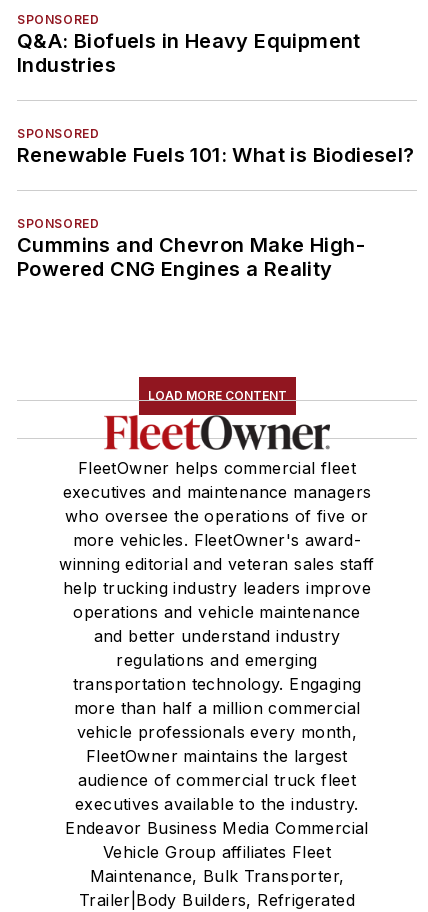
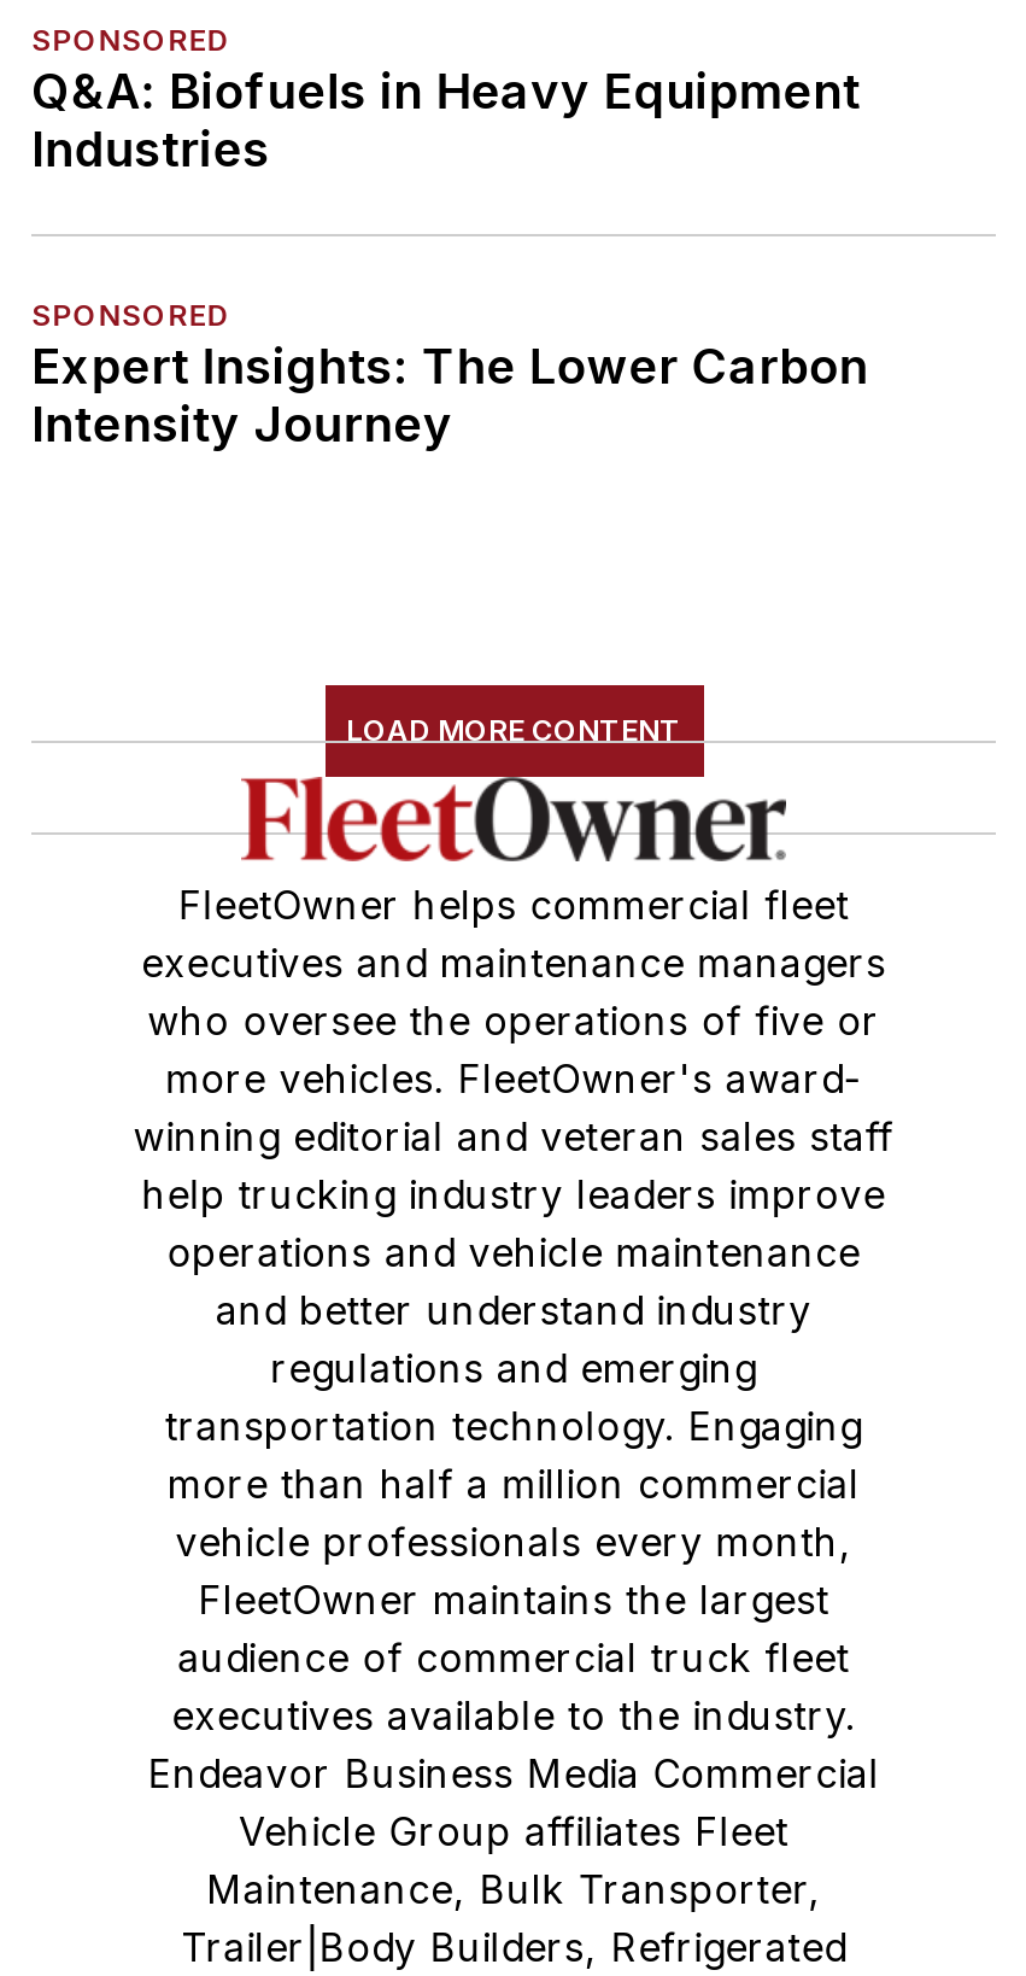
- Renewable Fuels 101: What is Biodiesel?
- SPONSORED
- Cummins and Chevron Make High-
- Powered CNG Engines a Reality
+ Expert Insights: The Lower Carbon
+ Intensity Journey
